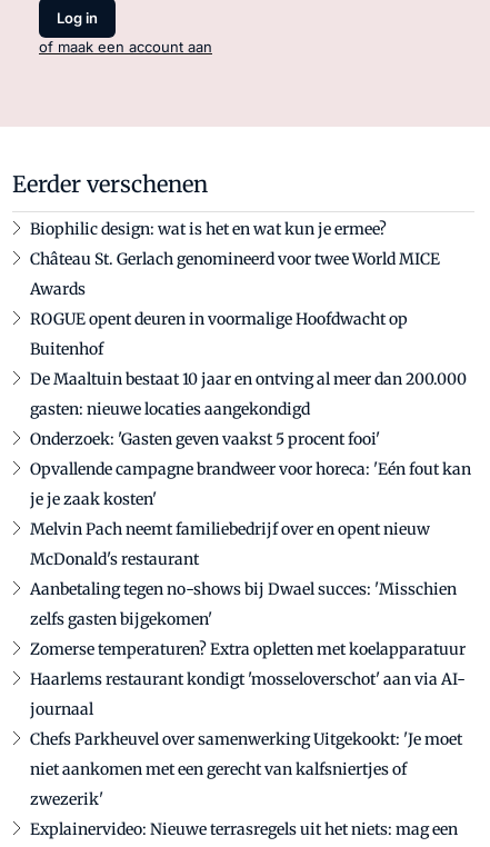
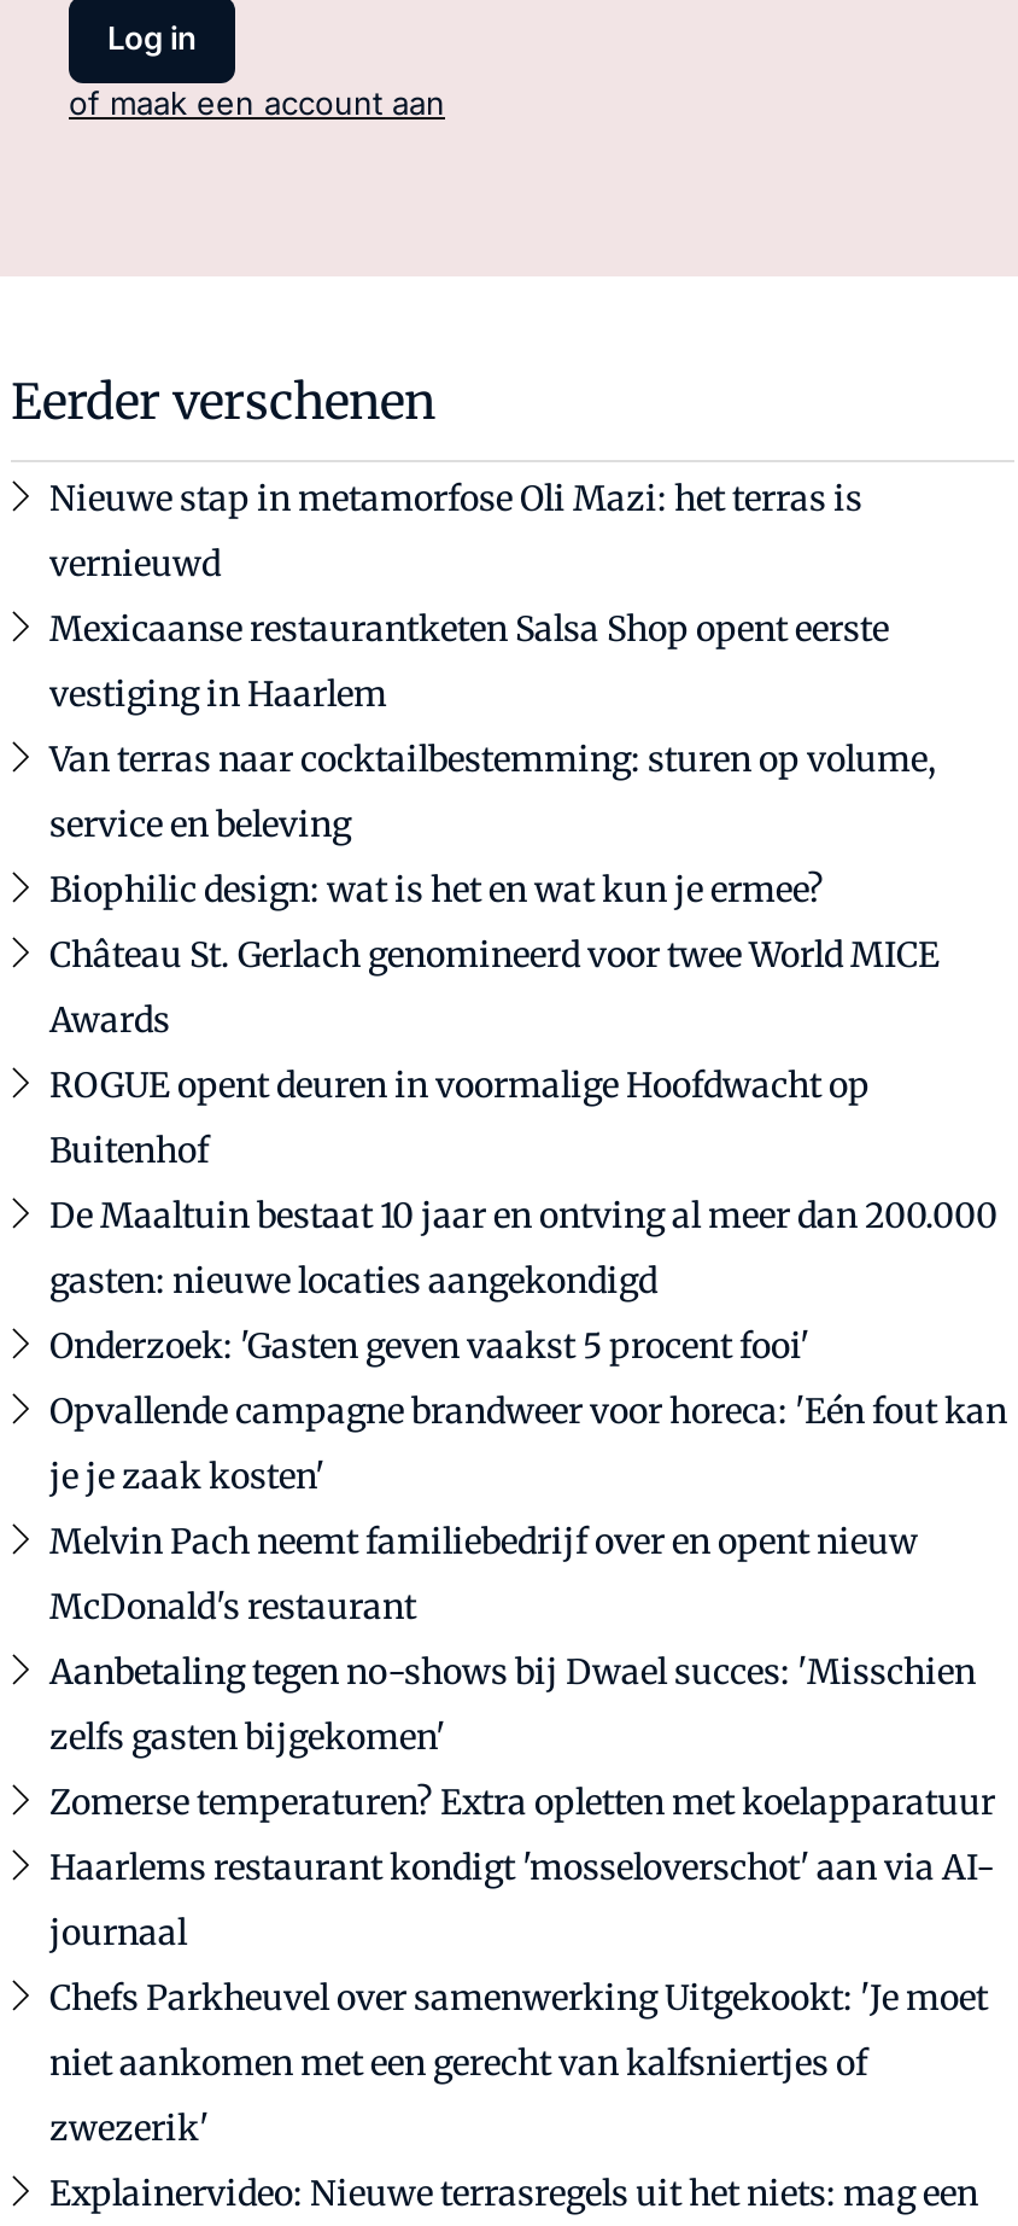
+ Nieuwe stap in metamorfose Oli Mazi: het terras is
+ vernieuwd
+ Mexicaanse restaurantketen Salsa Shop opent eerste
+ vestiging in Haarlem
+ Van terras naar cocktailbestemming: sturen op volume,
+ service en beleving
